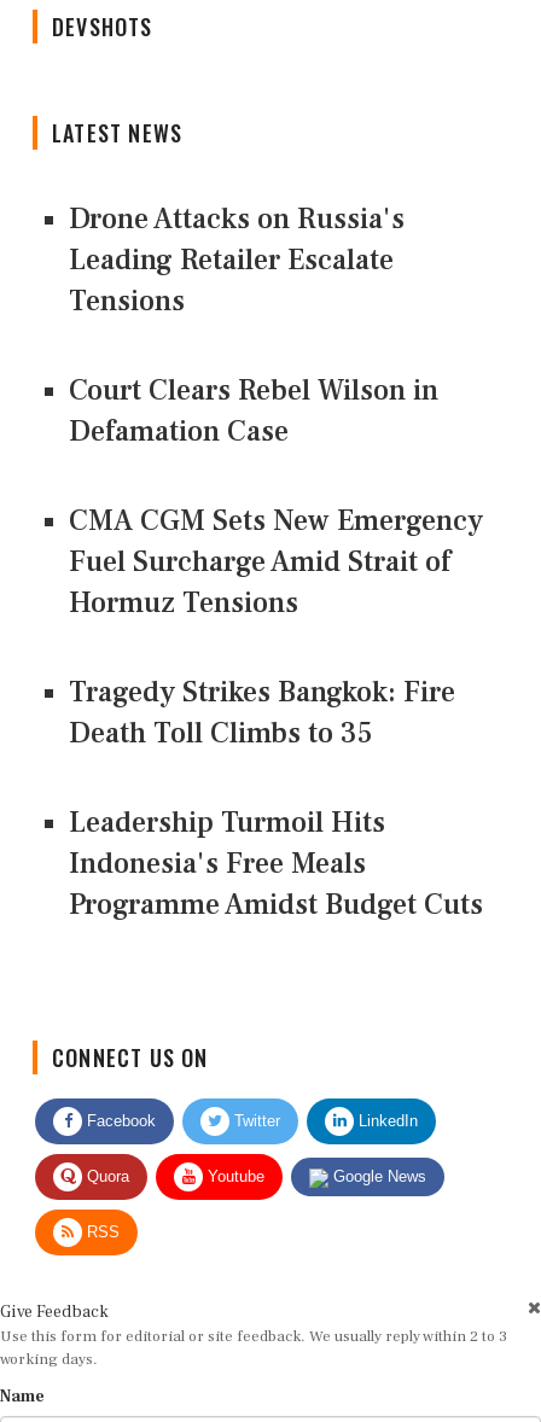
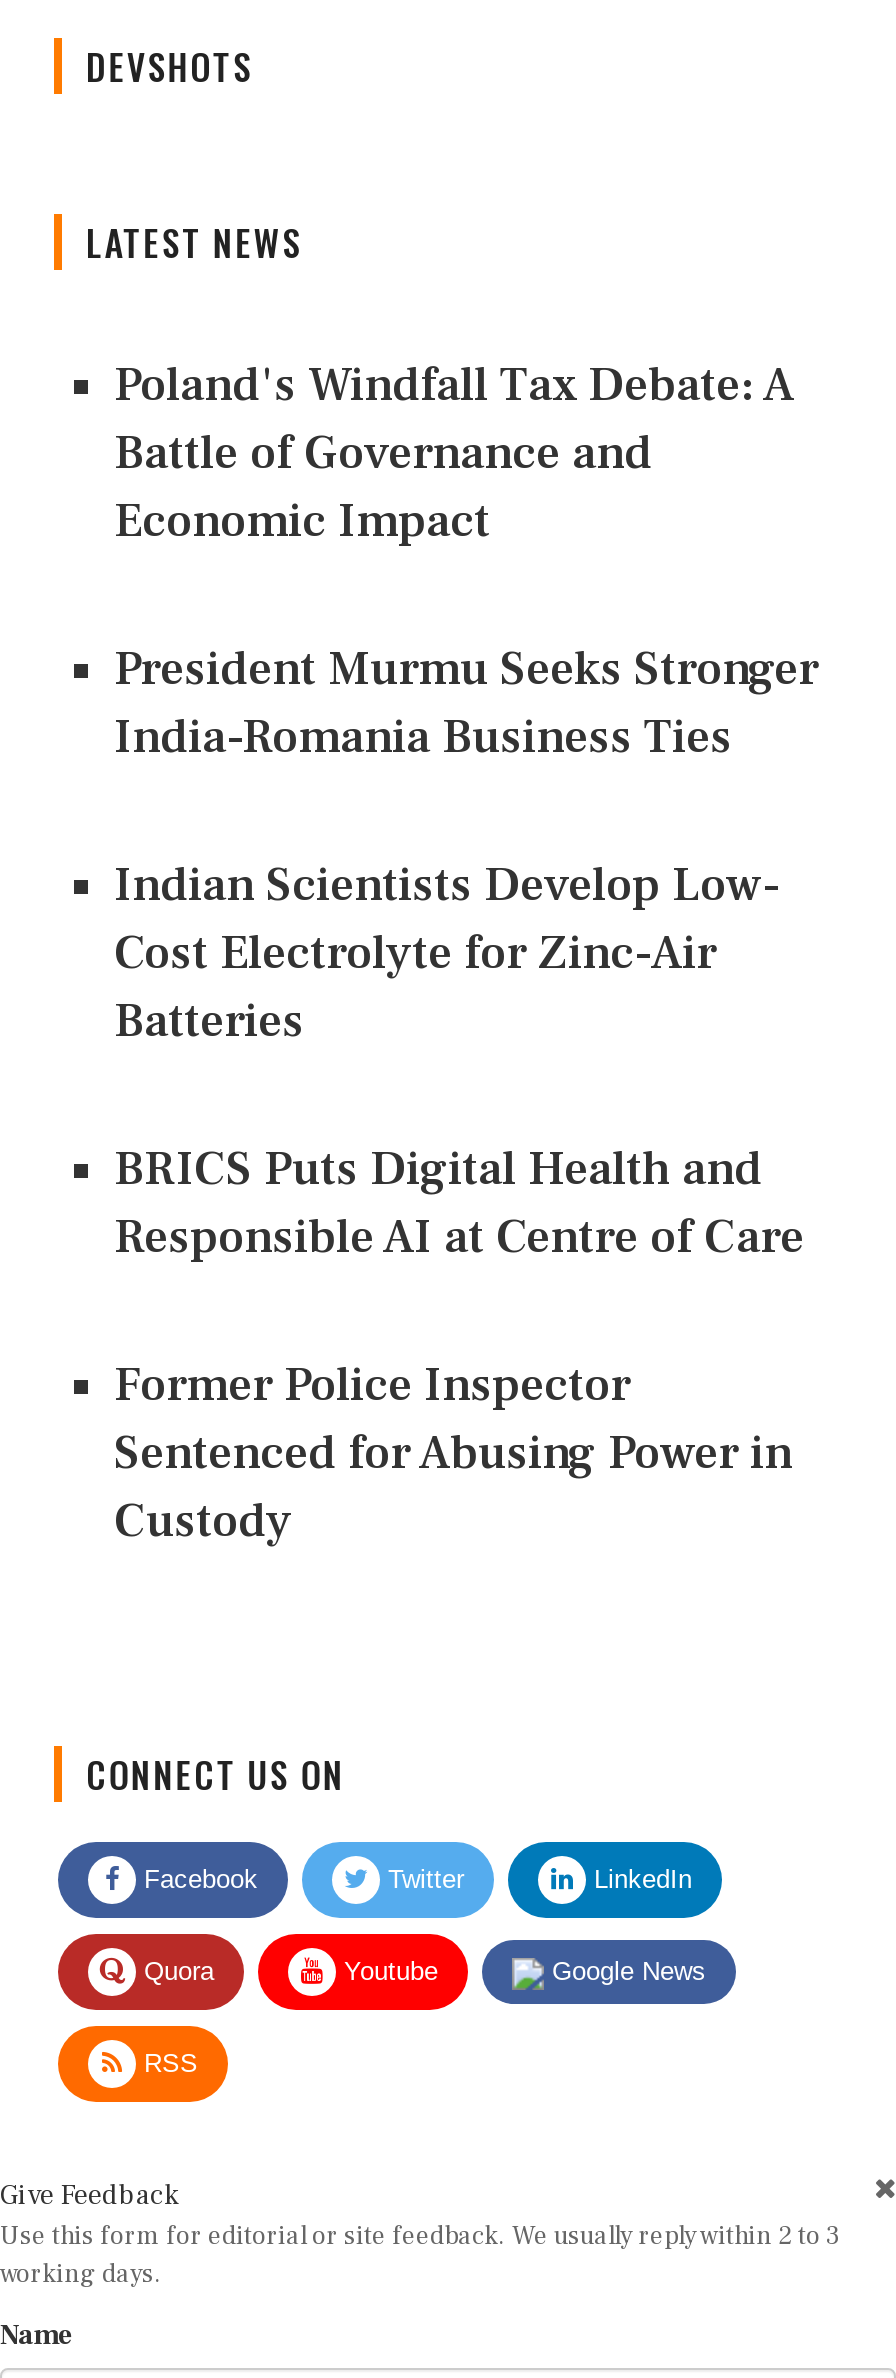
- Drone Attacks on Russia's
- Leading Retailer Escalate
- Tensions
+ Poland's Windfall Tax Debate: A
+ Battle of Governance and
+ Economic Impact

- Court Clears Rebel Wilson in
- Defamation Case
+ President Murmu Seeks Stronger
+ India-Romania Business Ties

- CMA CGM Sets New Emergency
- Fuel Surcharge Amid Strait of
- Hormuz Tensions
+ Indian Scientists Develop Low-
+ Cost Electrolyte for Zinc-Air
+ Batteries

- Tragedy Strikes Bangkok: Fire
- Death Toll Climbs to 35
+ BRICS Puts Digital Health and
+ Responsible AI at Centre of Care

- Leadership Turmoil Hits
- Indonesia's Free Meals
- Programme Amidst Budget Cuts
+ Former Police Inspector
+ Sentenced for Abusing Power in
+ Custody
